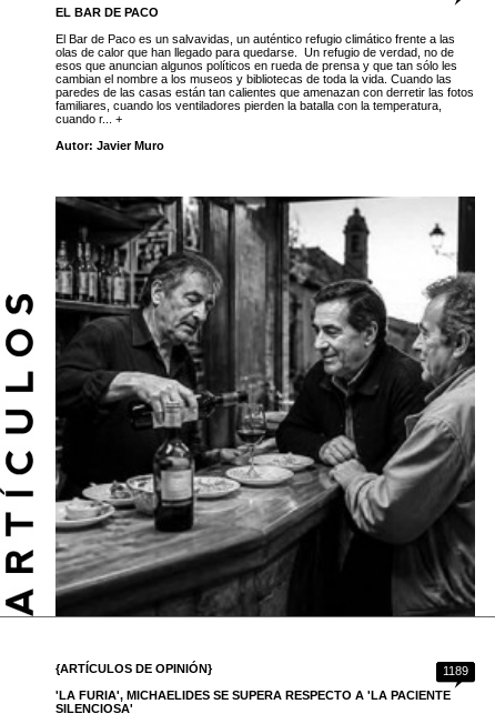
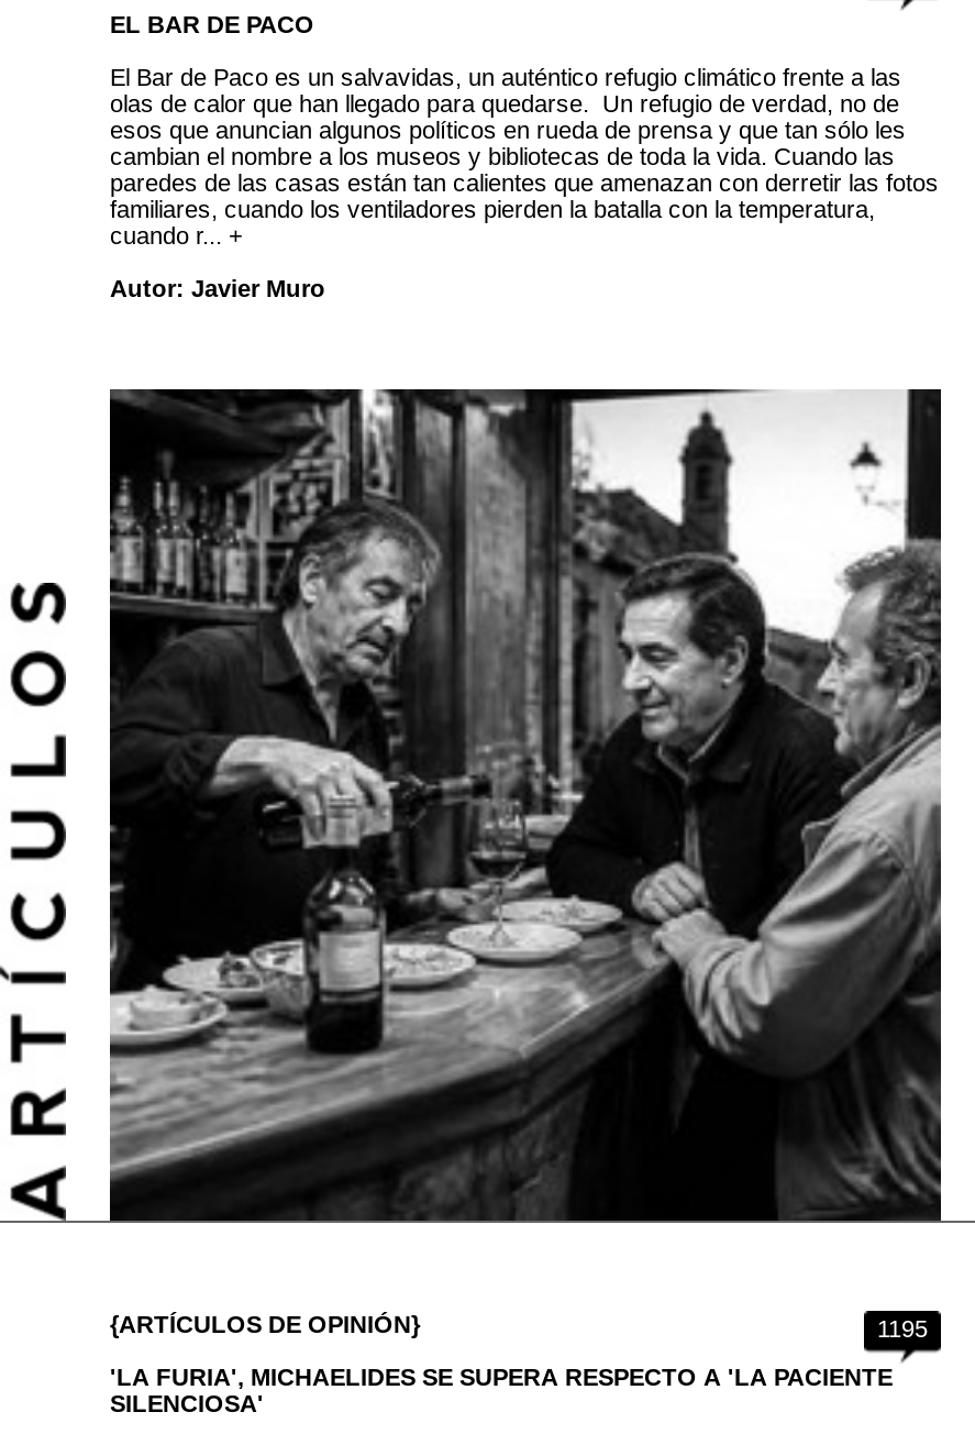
- 1189
+ 1195
